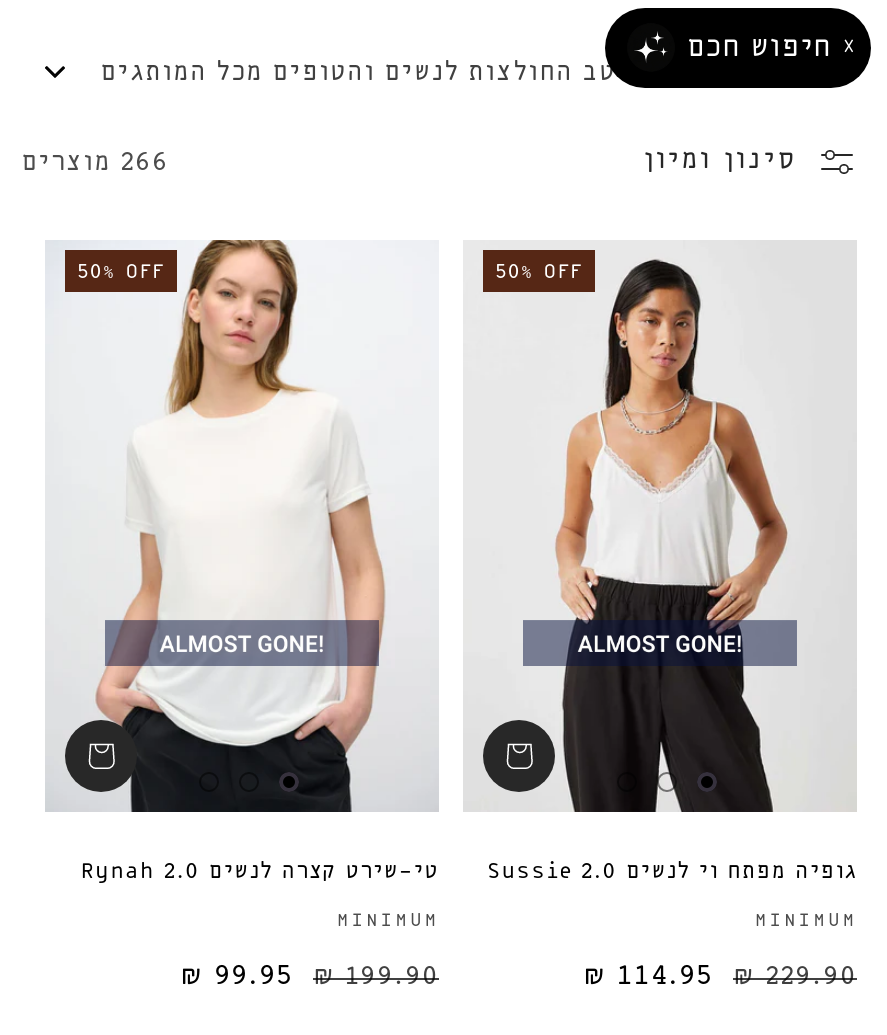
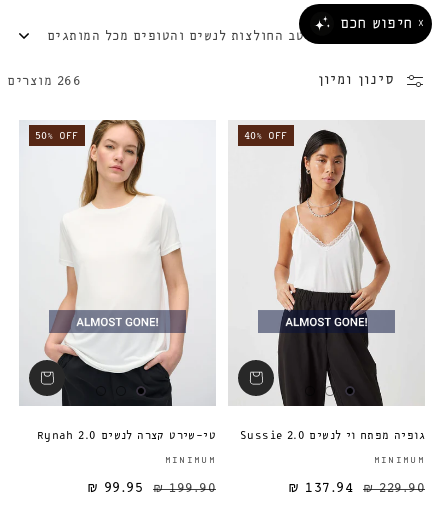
- 50% OFF
+ 40% OFF

- 114.95 ₪
+ 137.94 ₪
